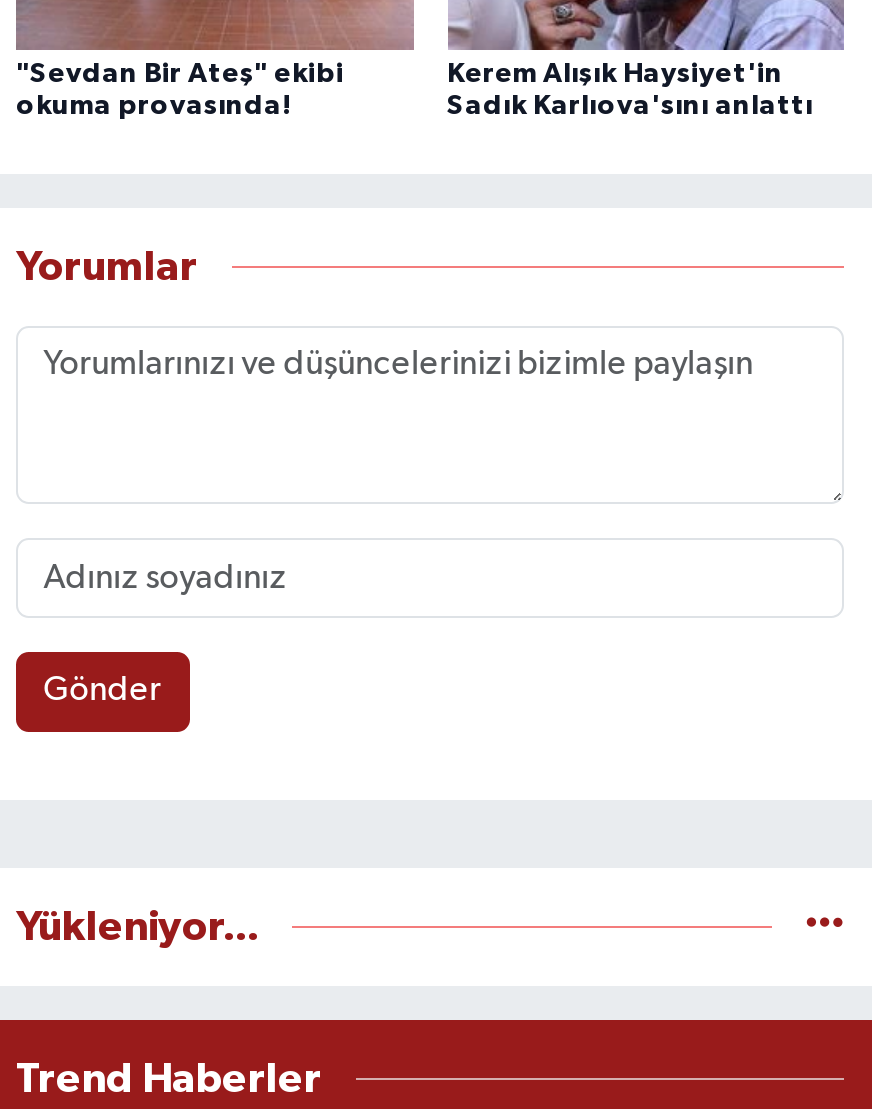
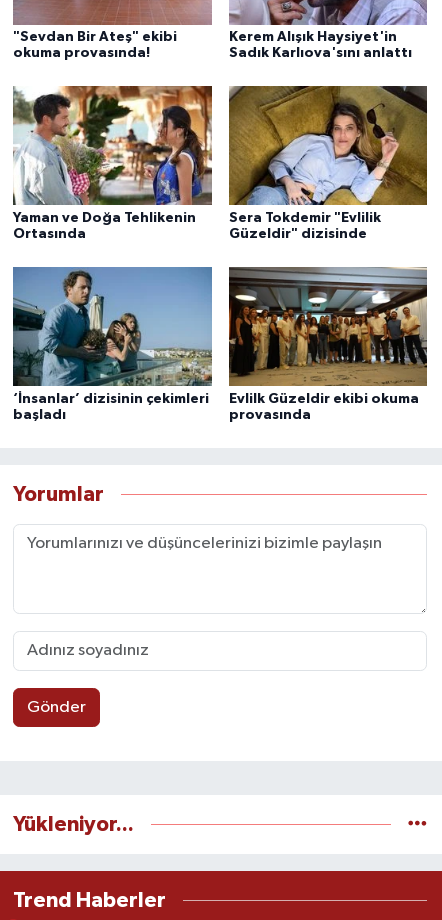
+ [image]
+ ‘İnsanlar’ dizisinin çekimleri
+ başladı

+ [image]
+ Yaman ve Doğa Tehlikenin
+ Ortasında

+ [image]
+ Sera Tokdemir "Evlilik
+ Güzeldir" dizisinde

+ [image]
+ Evlilk Güzeldir ekibi okuma
+ provasında
